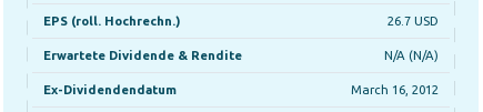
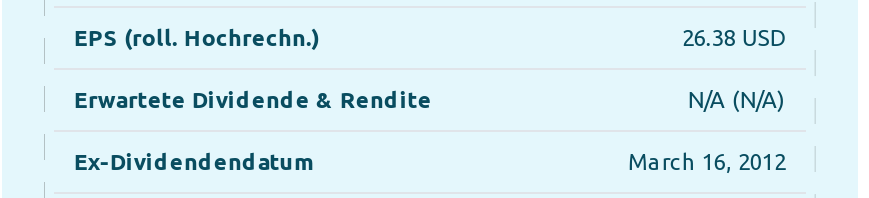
- 26.7 USD
+ 26.38 USD
